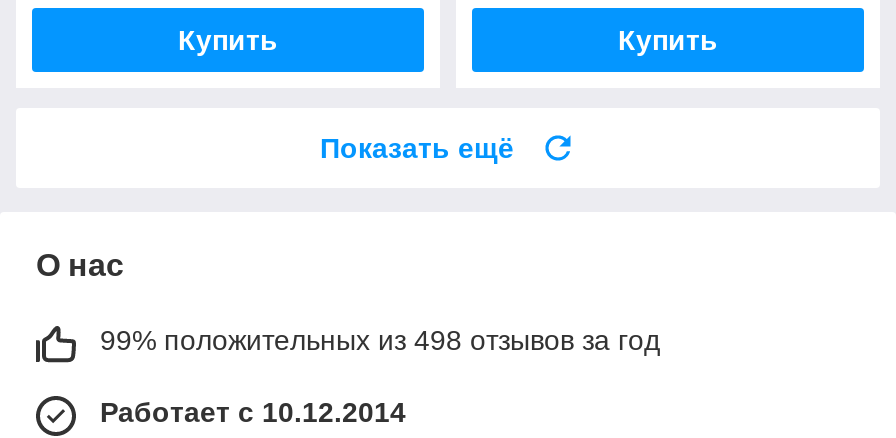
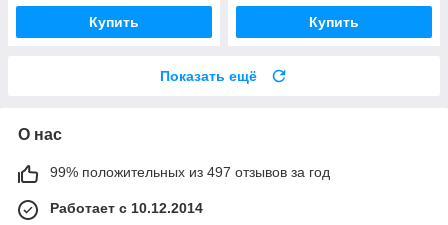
- 99% положительных из 498 отзывов за год
+ 99% положительных из 497 отзывов за год
